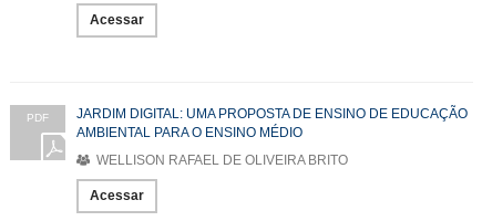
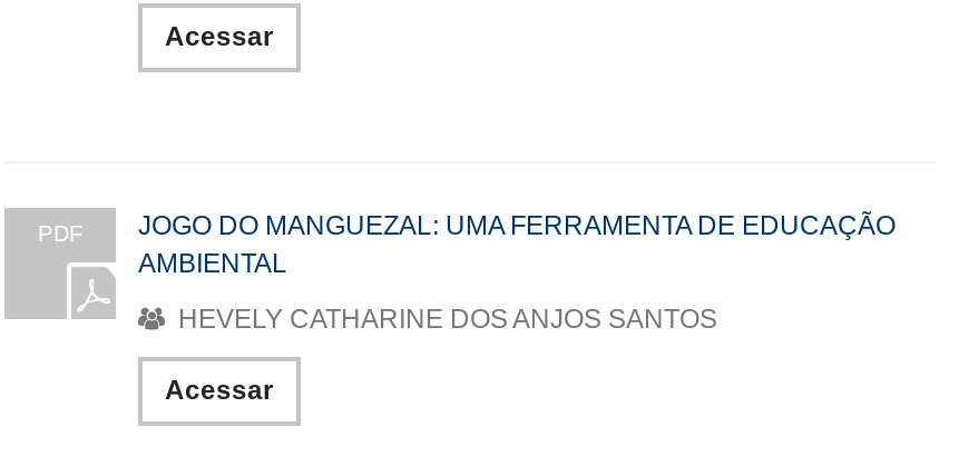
- JARDIM DIGITAL: UMA PROPOSTA DE ENSINO DE EDUCAÇÃO
- AMBIENTAL PARA O ENSINO MÉDIO
+ JOGO DO MANGUEZAL: UMA FERRAMENTA DE EDUCAÇÃO
+ AMBIENTAL

- WELLISON RAFAEL DE OLIVEIRA BRITO
+ HEVELY CATHARINE DOS ANJOS SANTOS
